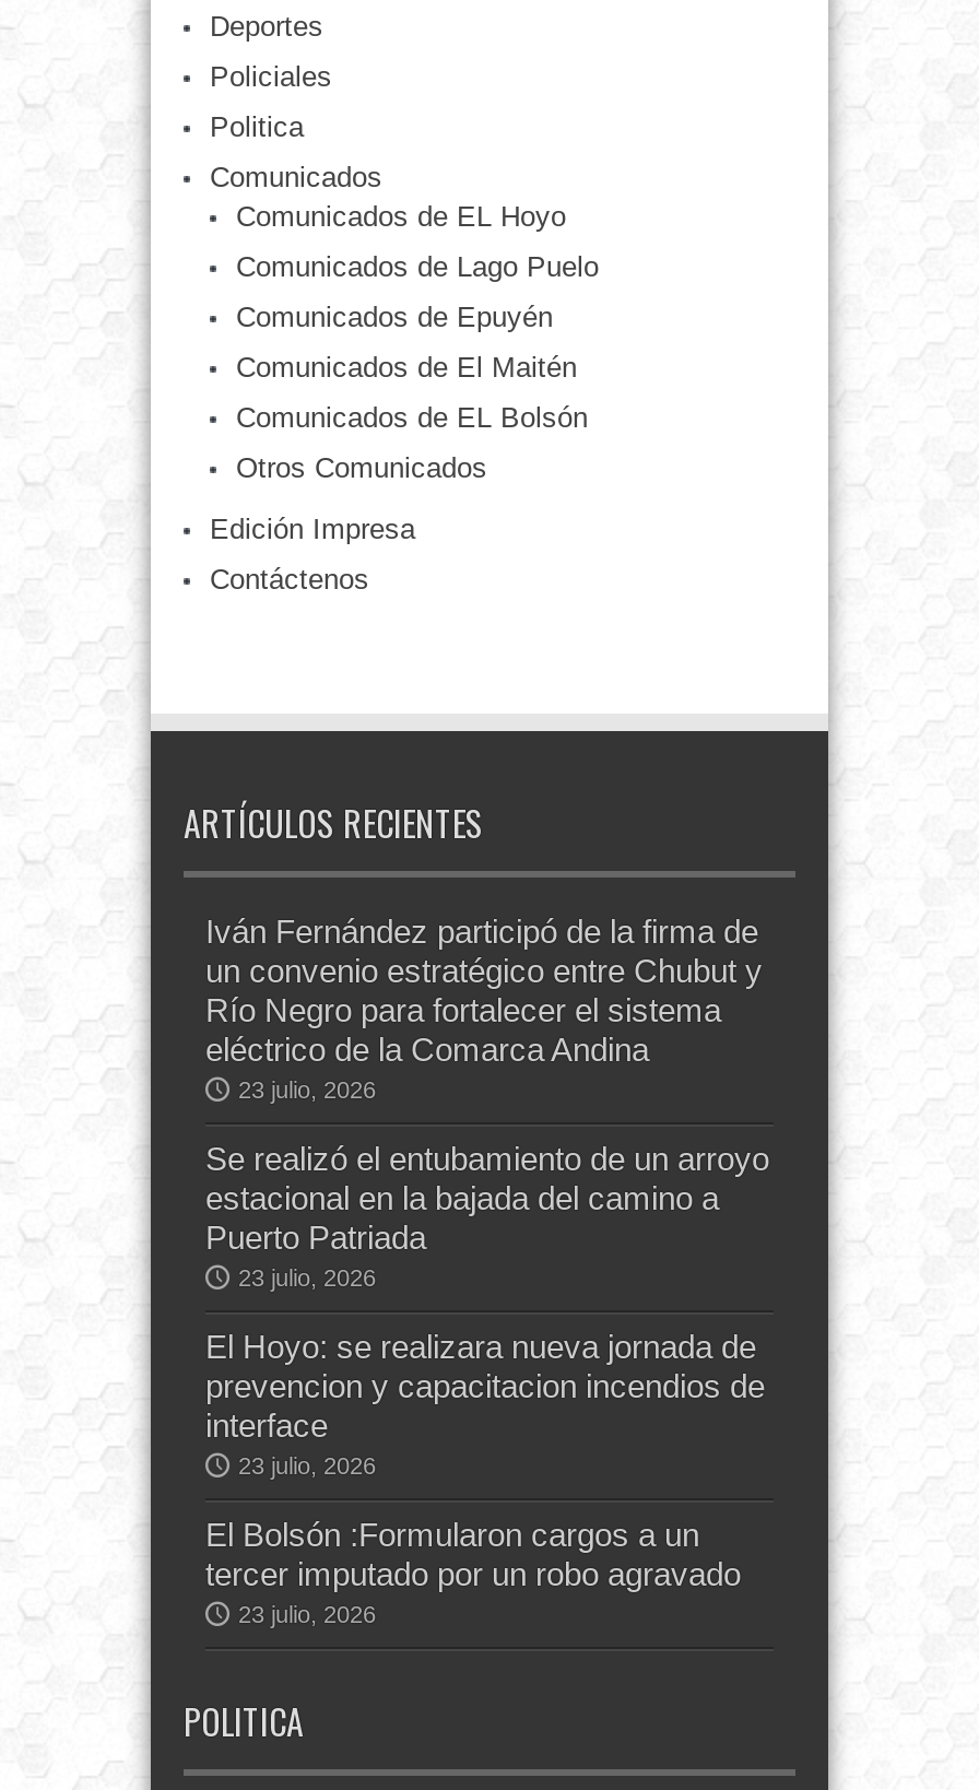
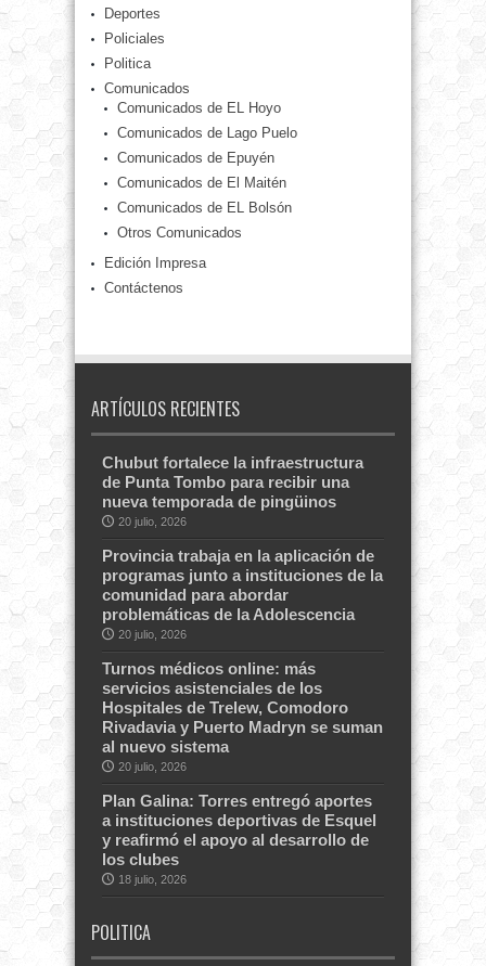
- Iván Fernández participó de la firma de
- un convenio estratégico entre Chubut y
- Río Negro para fortalecer el sistema
- eléctrico de la Comarca Andina
- 23 julio, 2026
+ Chubut fortalece la infraestructura
+ de Punta Tombo para recibir una
+ nueva temporada de pingüinos
+ 20 julio, 2026

- Se realizó el entubamiento de un arroyo
- estacional en la bajada del camino a
- Puerto Patriada
- 23 julio, 2026
+ Provincia trabaja en la aplicación de
+ programas junto a instituciones de la
+ comunidad para abordar
+ problemáticas de la Adolescencia
+ 20 julio, 2026

- El Hoyo: se realizara nueva jornada de
- prevencion y capacitacion incendios de
- interface
- 23 julio, 2026
+ Turnos médicos online: más
+ servicios asistenciales de los
+ Hospitales de Trelew, Comodoro
+ Rivadavia y Puerto Madryn se suman
+ al nuevo sistema
+ 20 julio, 2026

- El Bolsón :Formularon cargos a un
- tercer imputado por un robo agravado
- 23 julio, 2026
+ Plan Galina: Torres entregó aportes
+ a instituciones deportivas de Esquel
+ y reafirmó el apoyo al desarrollo de
+ los clubes
+ 18 julio, 2026
